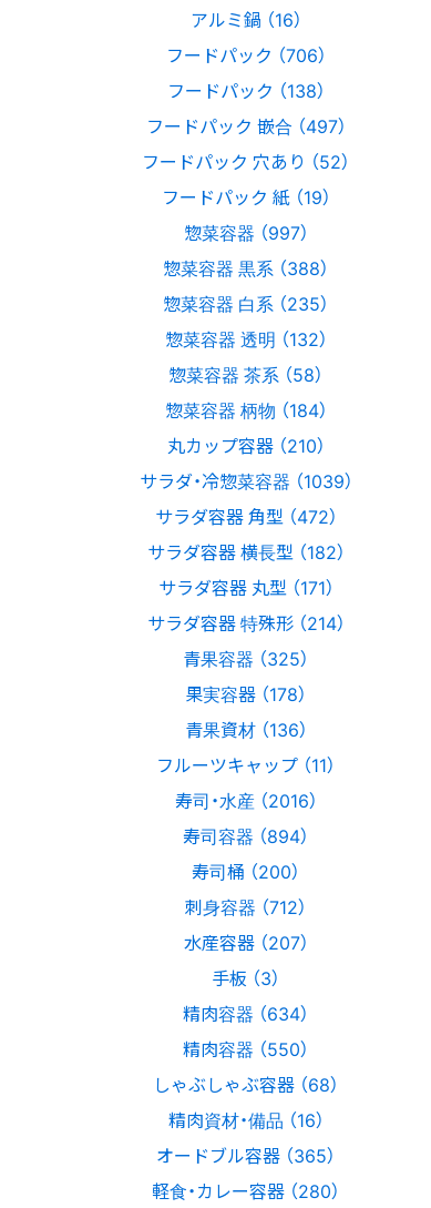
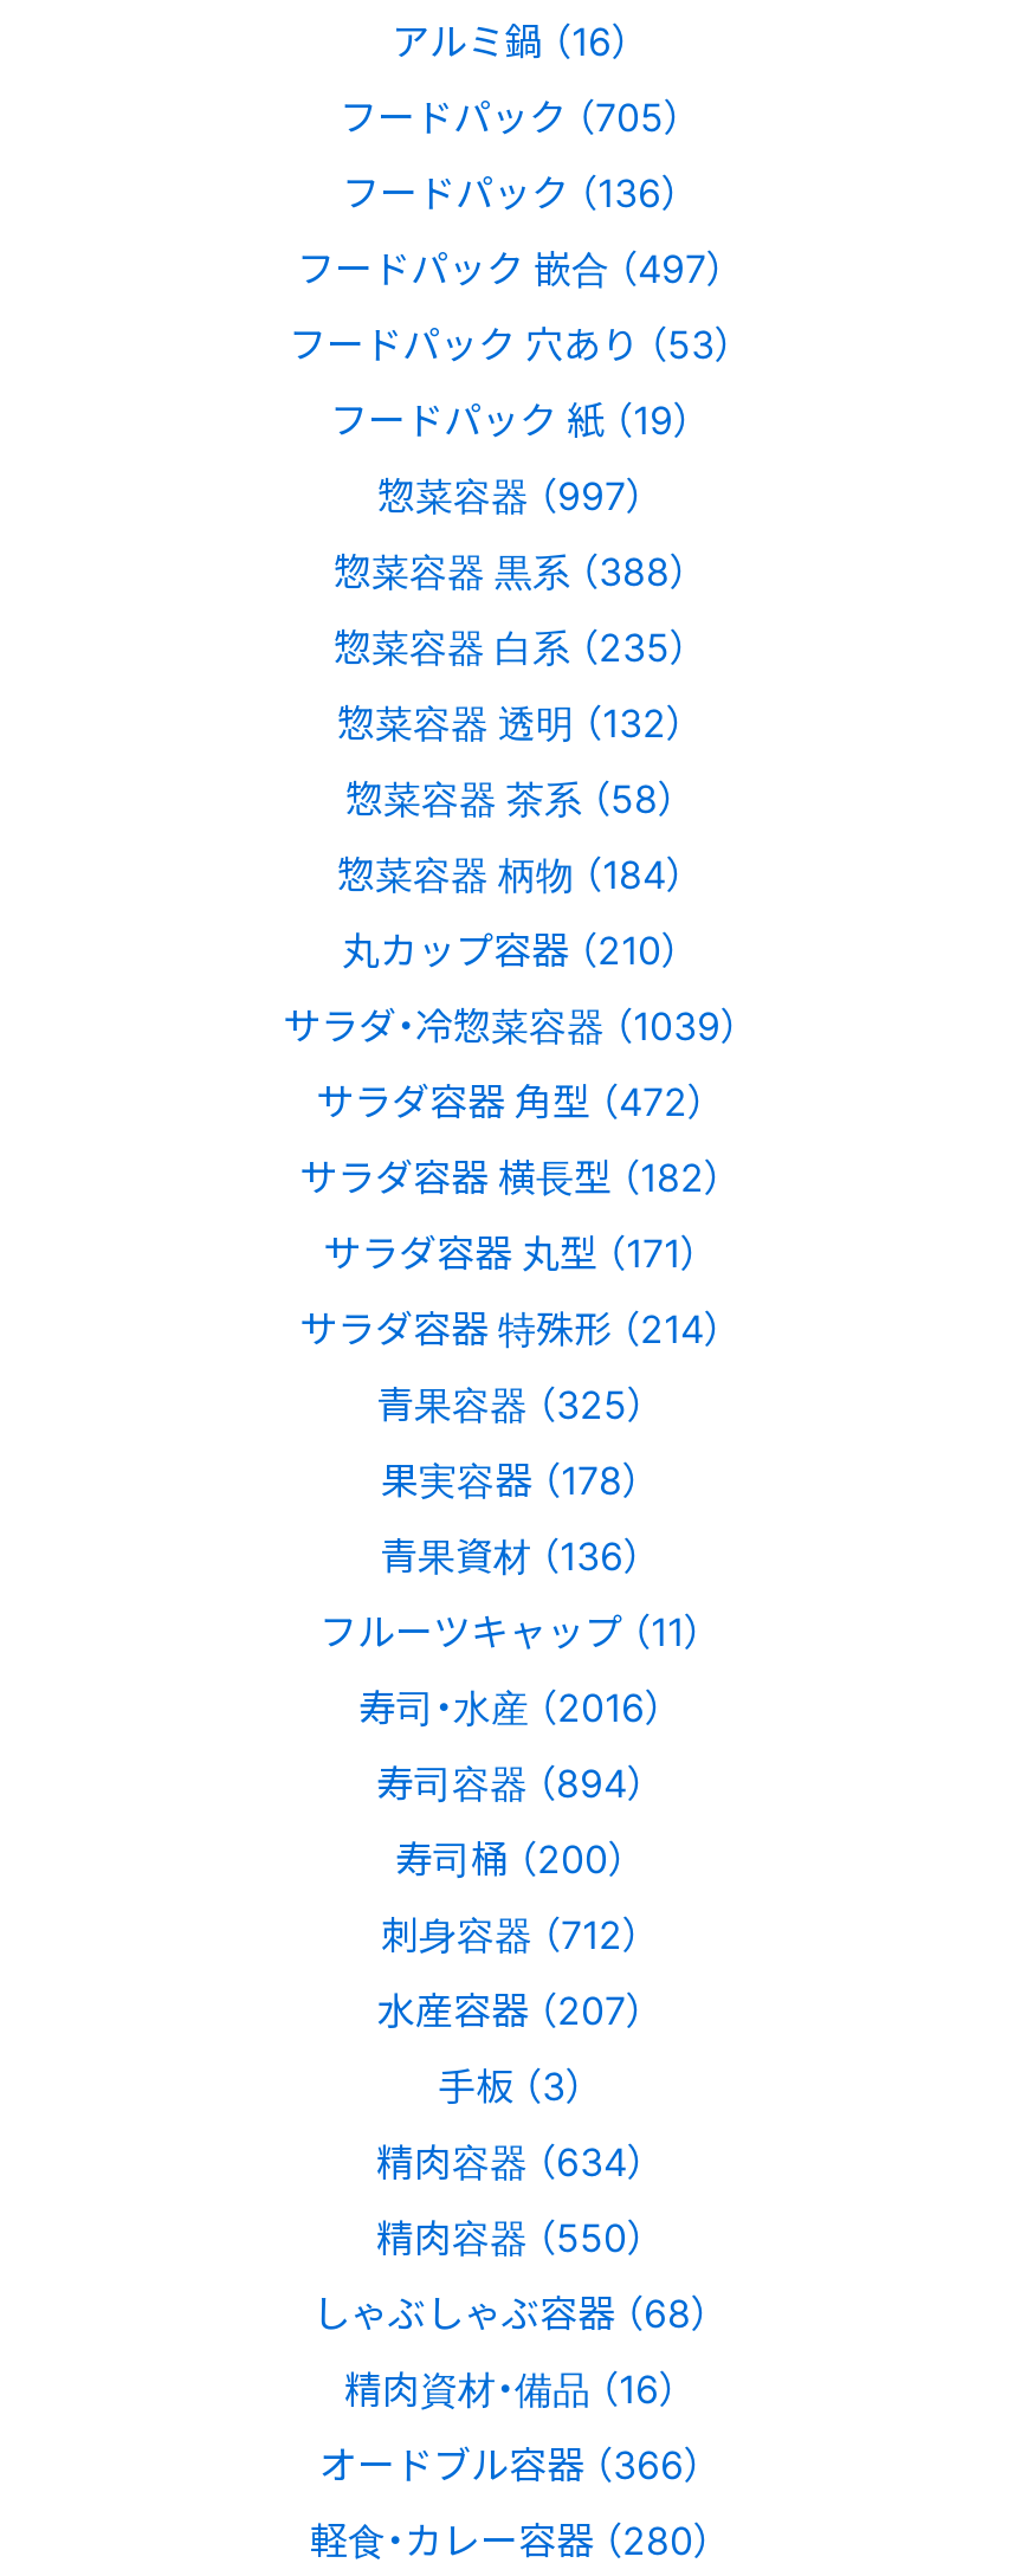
- フードパック （706）
+ フードパック （705）

- フードパック （138）
+ フードパック （136）

- フードパック 穴あり （52）
+ フードパック 穴あり （53）

- オードブル容器 （365）
+ オードブル容器 （366）
